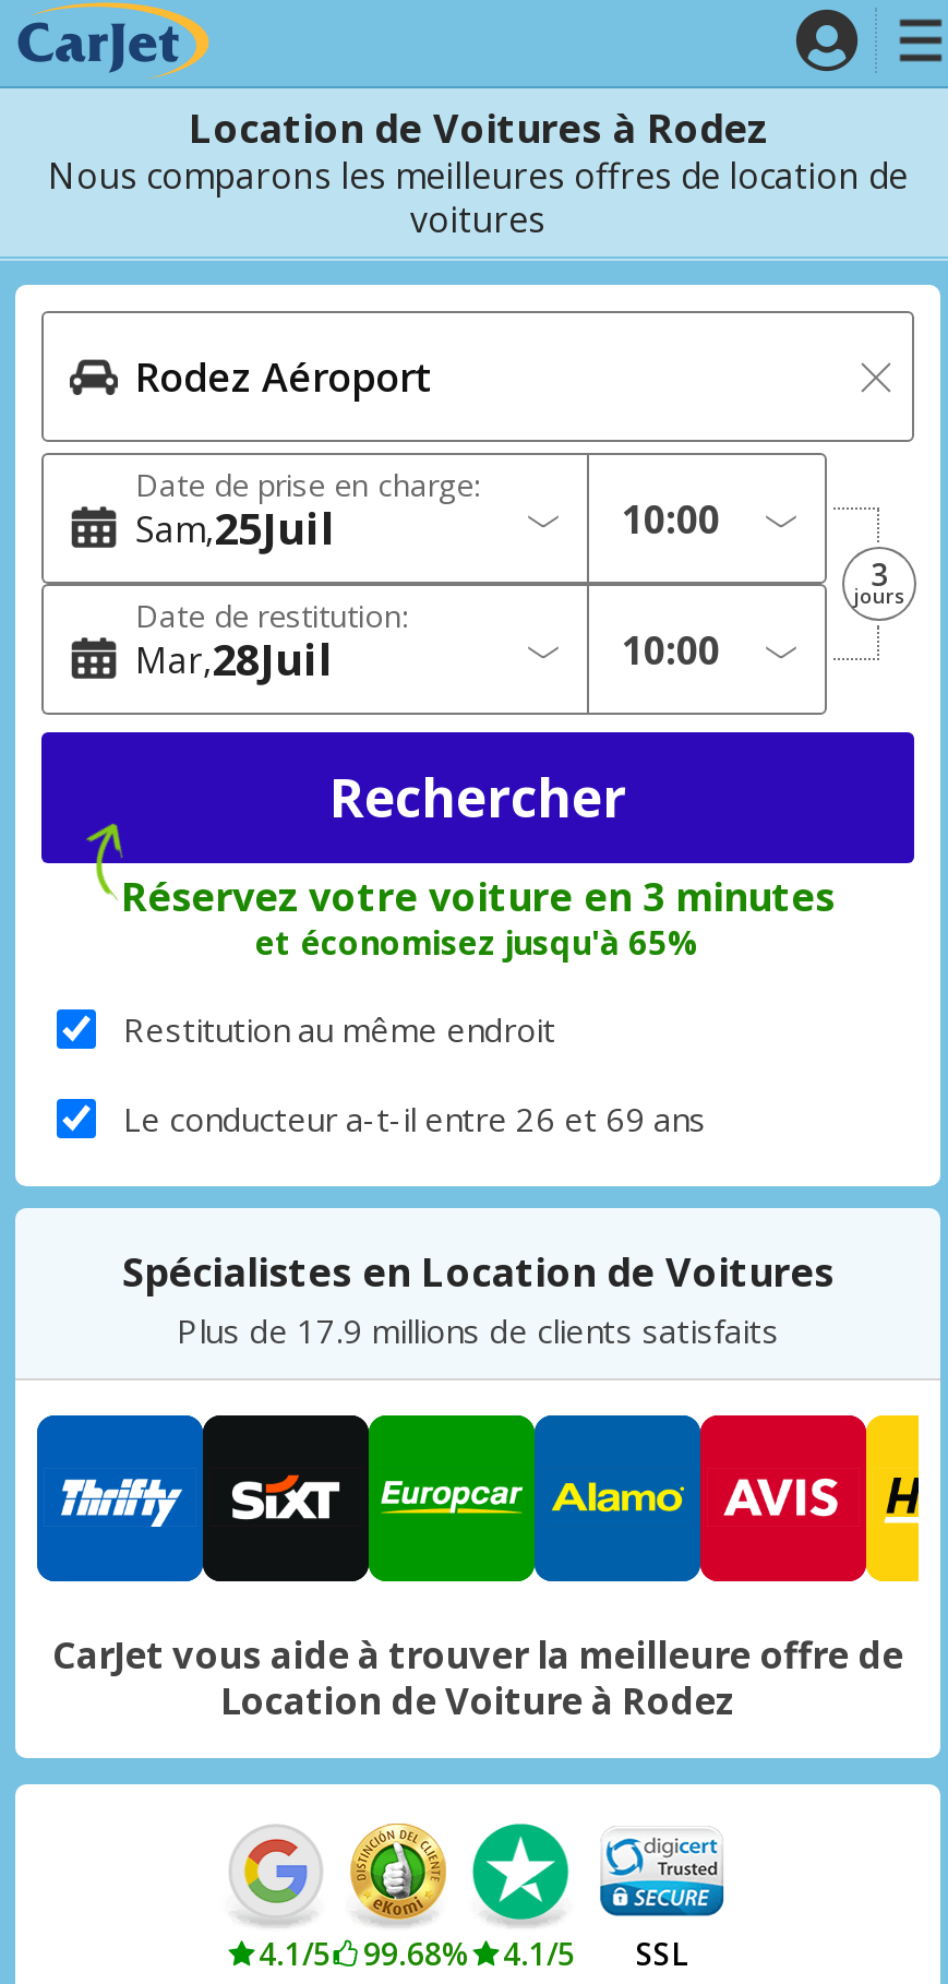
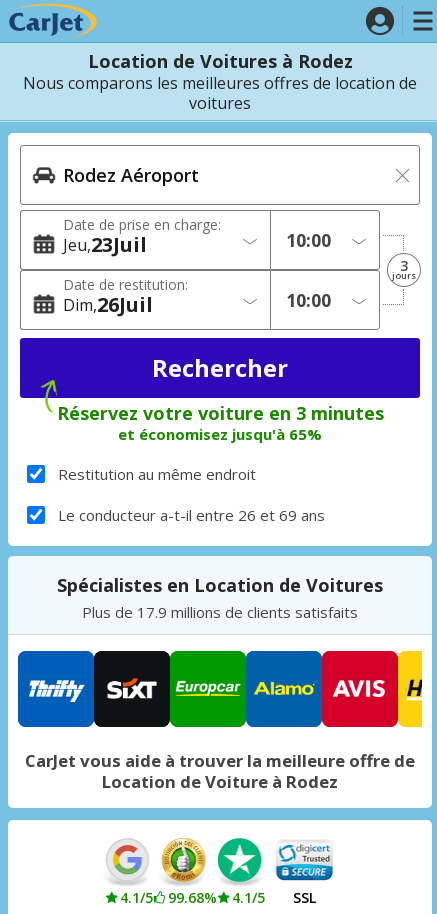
- Sam 25Juil
+ Jeu 23Juil

- Mar 28Juil
+ Dim 26Juil
